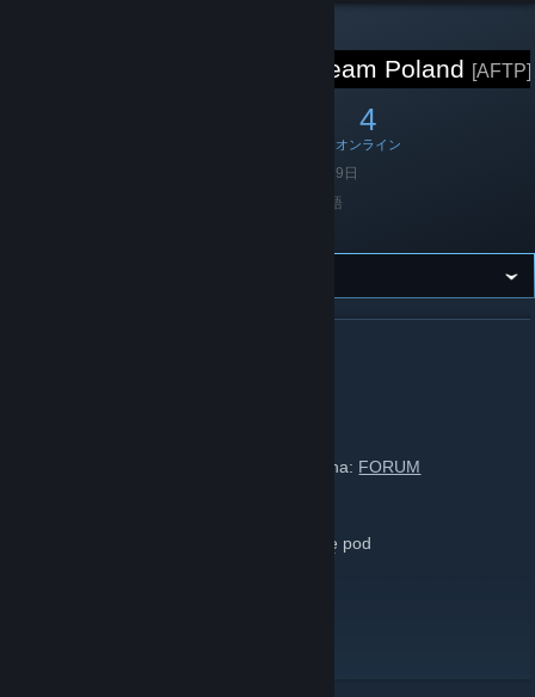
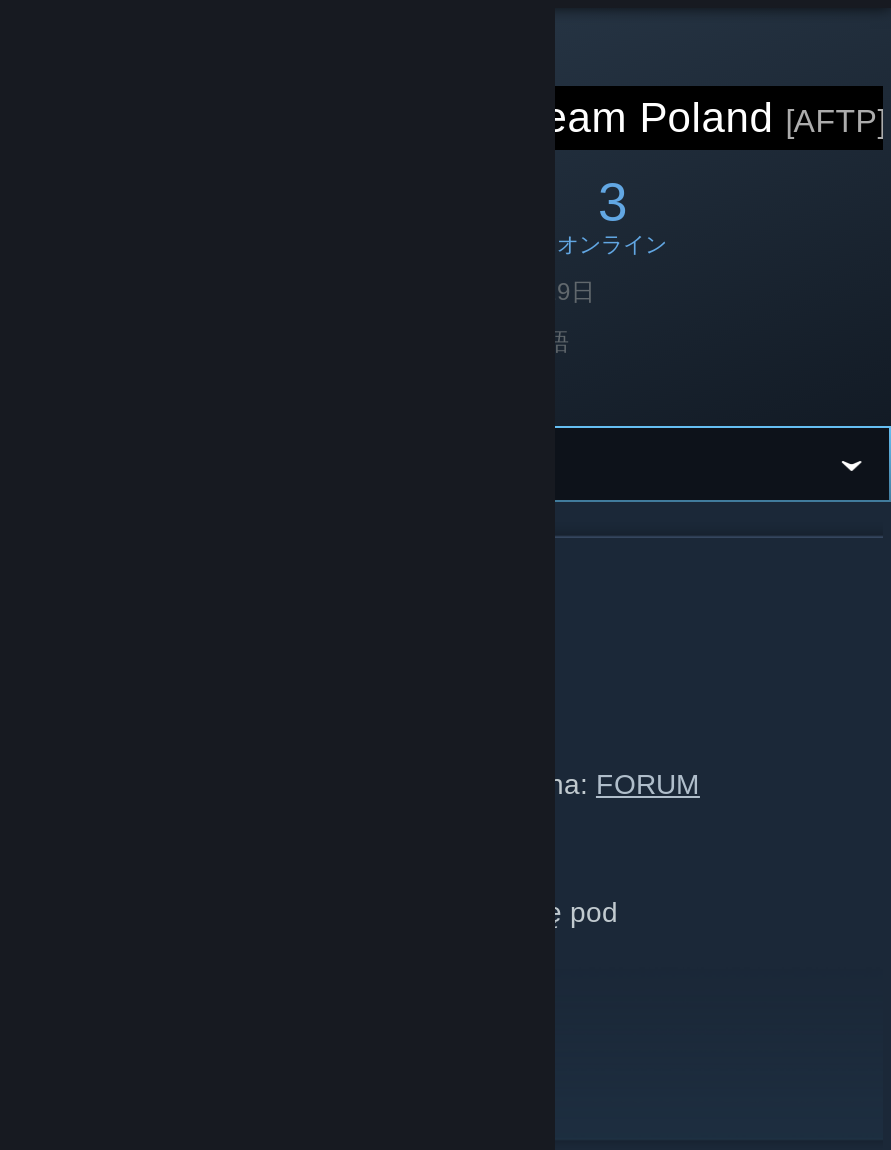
- 4
+ 3
